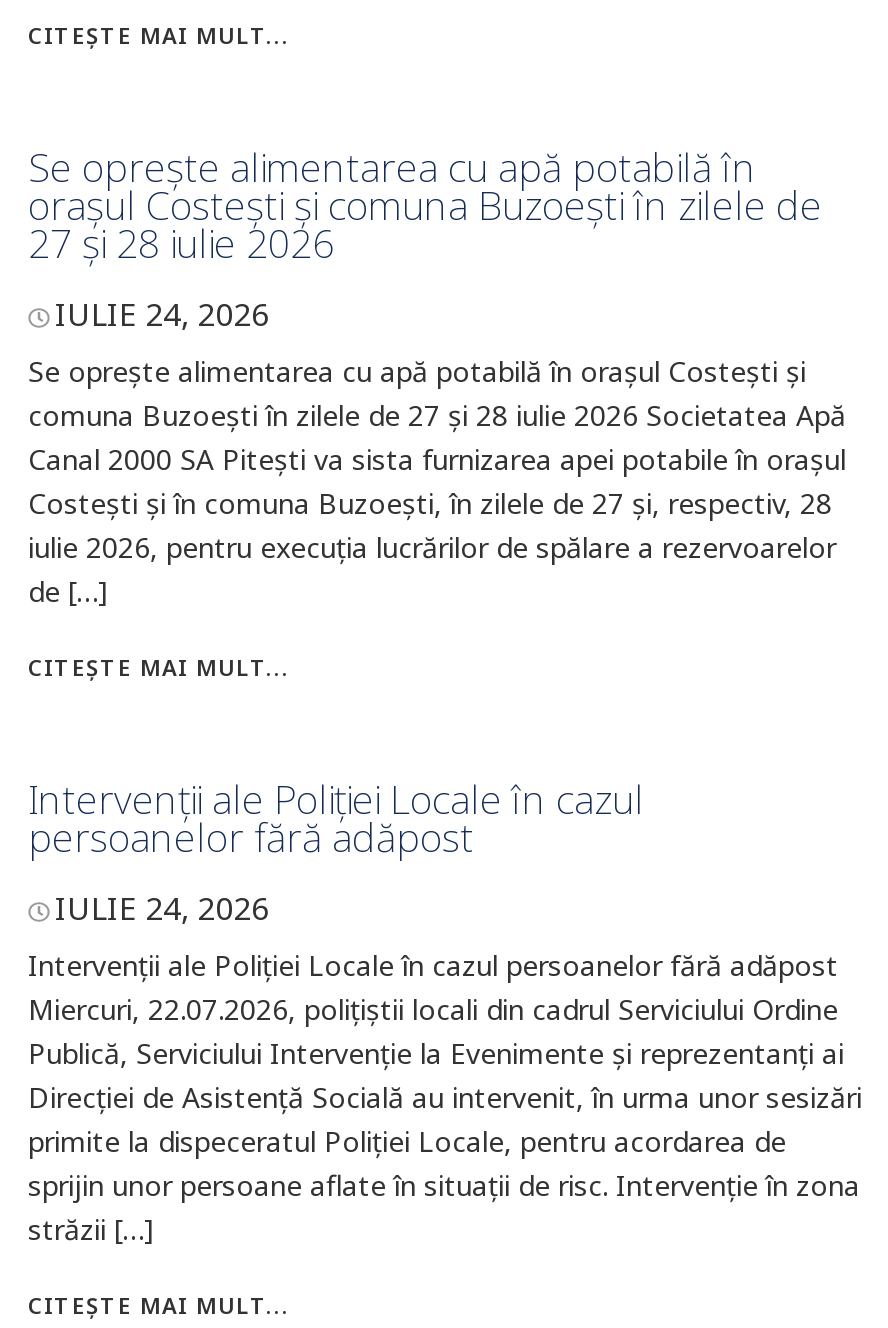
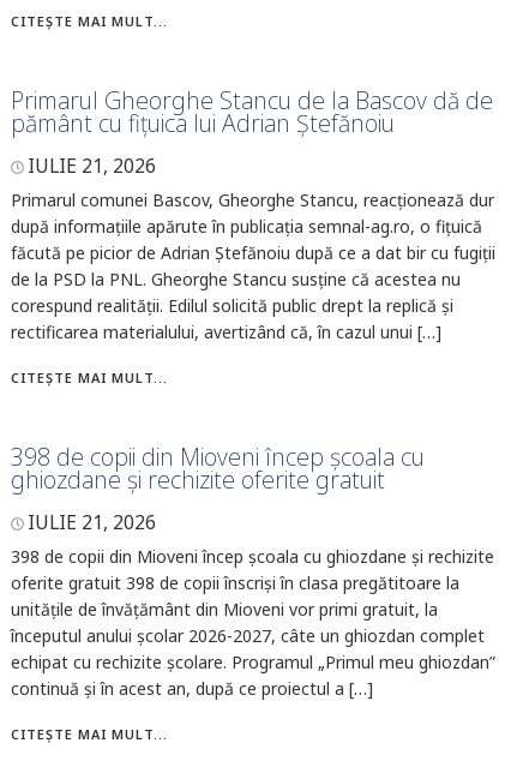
- Se oprește alimentarea cu apă potabilă în
- orașul Costești și comuna Buzoești în zilele de
- 27 și 28 iulie 2026
- IULIE 24, 2026
- Se oprește alimentarea cu apă potabilă în orașul Costești și
- comuna Buzoești în zilele de 27 și 28 iulie 2026 Societatea Apă
- Canal 2000 SA Piteşti va sista furnizarea apei potabile în orașul
- Costești și în comuna Buzoești, în zilele de 27 și, respectiv, 28
- iulie 2026, pentru execuția lucrărilor de spălare a rezervoarelor
- de […]
+ Primarul Gheorghe Stancu de la Bascov dă de
+ pământ cu fițuica lui Adrian Ștefănoiu
+ IULIE 21, 2026
+ Primarul comunei Bascov, Gheorghe Stancu, reacționează dur
+ după informațiile apărute în publicația semnal-ag.ro, o fițuică
+ făcută pe picior de Adrian Ștefănoiu după ce a dat bir cu fugiții
+ de la PSD la PNL. Gheorghe Stancu susține că acestea nu
+ corespund realității. Edilul solicită public drept la replică și
+ rectificarea materialului, avertizând că, în cazul unui […]

- Intervenții ale Poliției Locale în cazul
- persoanelor fără adăpost
- IULIE 24, 2026
- Intervenții ale Poliției Locale în cazul persoanelor fără adăpost
- Miercuri, 22.07.2026, polițiștii locali din cadrul Serviciului Ordine
- Publică, Serviciului Intervenție la Evenimente și reprezentanți ai
- Direcției de Asistență Socială au intervenit, în urma unor sesizări
- primite la dispeceratul Poliției Locale, pentru acordarea de
- sprijin unor persoane aflate în situații de risc. Intervenție în zona
- străzii […]
+ 398 de copii din Mioveni încep școala cu
+ ghiozdane și rechizite oferite gratuit
+ IULIE 21, 2026
+ 398 de copii din Mioveni încep școala cu ghiozdane și rechizite
+ oferite gratuit 398 de copii înscriși în clasa pregătitoare la
+ unitățile de învățământ din Mioveni vor primi gratuit, la
+ începutul anului școlar 2026-2027, câte un ghiozdan complet
+ echipat cu rechizite școlare. Programul „Primul meu ghiozdan”
+ continuă și în acest an, după ce proiectul a […]
